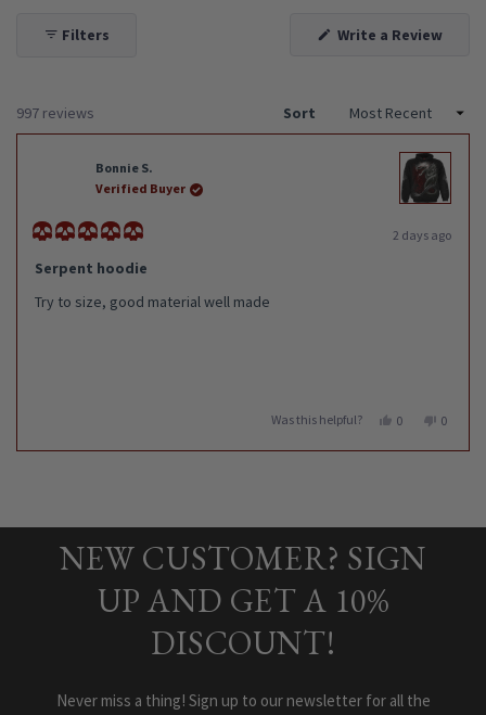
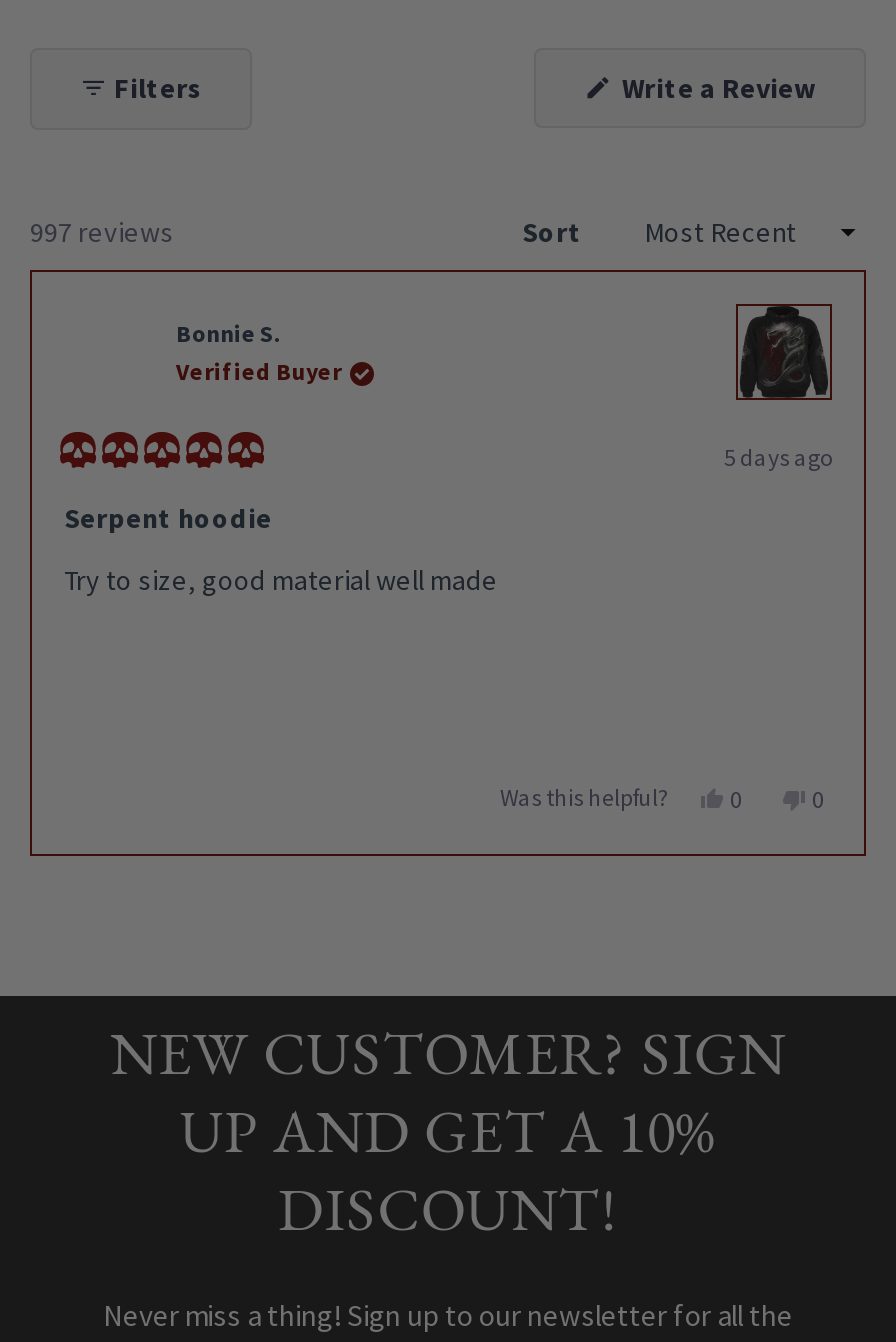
- 2 days ago
+ 5 days ago
